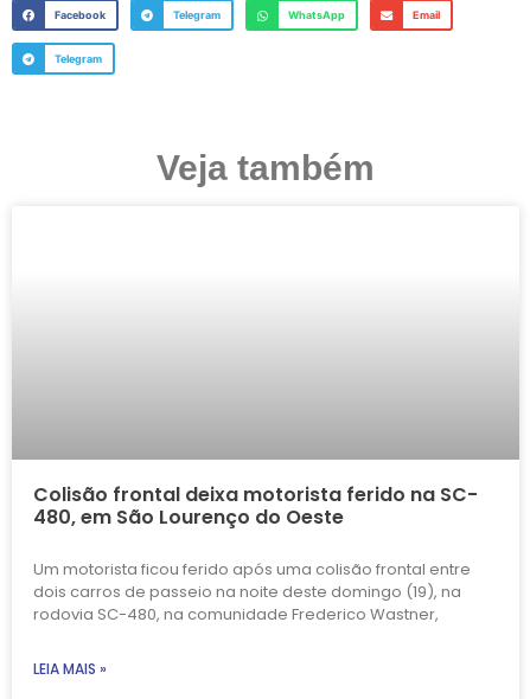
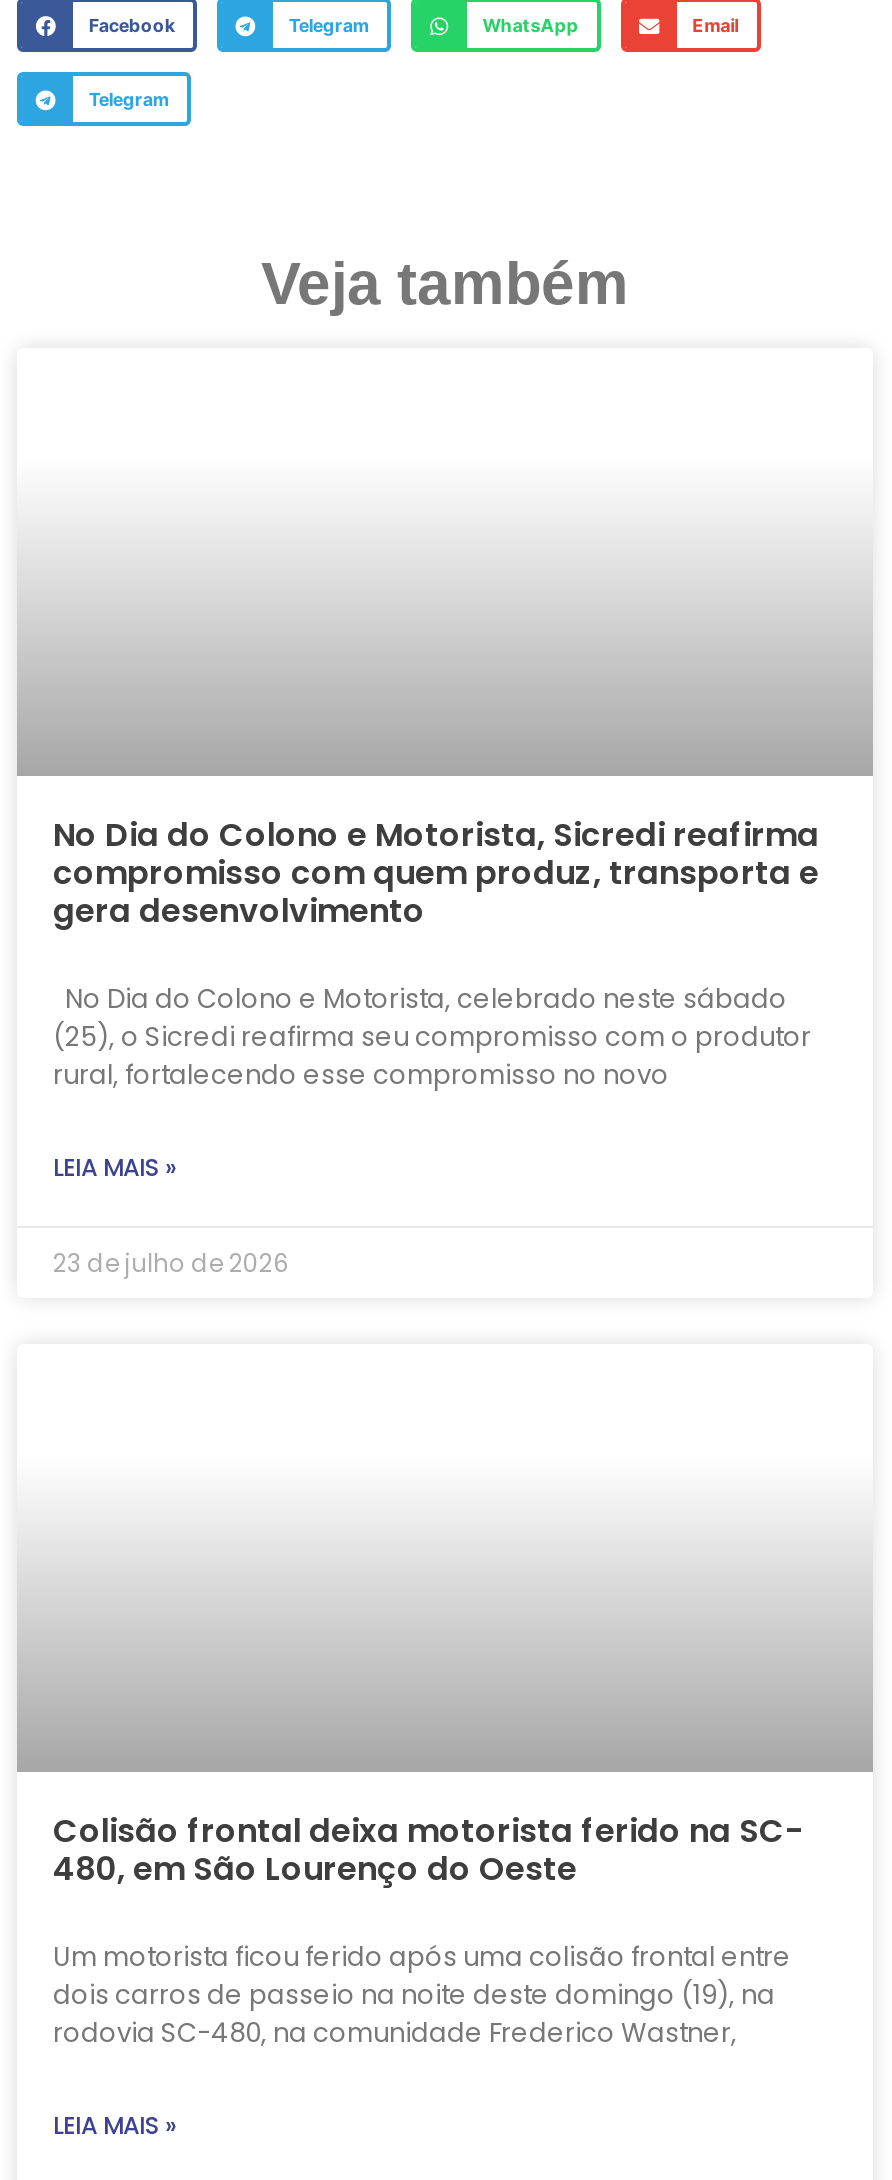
+ No Dia do Colono e Motorista, Sicredi reafirma
+ compromisso com quem produz, transporta e
+ gera desenvolvimento
+ No Dia do Colono e Motorista, celebrado neste sábado
+ (25), o Sicredi reafirma seu compromisso com o produtor
+ rural, fortalecendo esse compromisso no novo
+ LEIA MAIS »
+ 23 de julho de 2026
